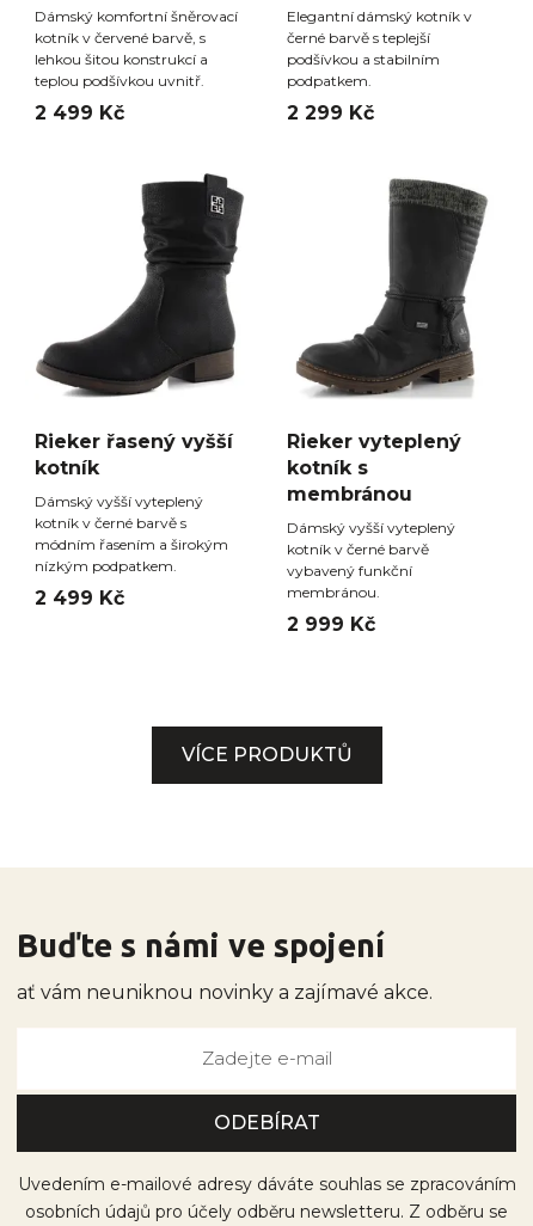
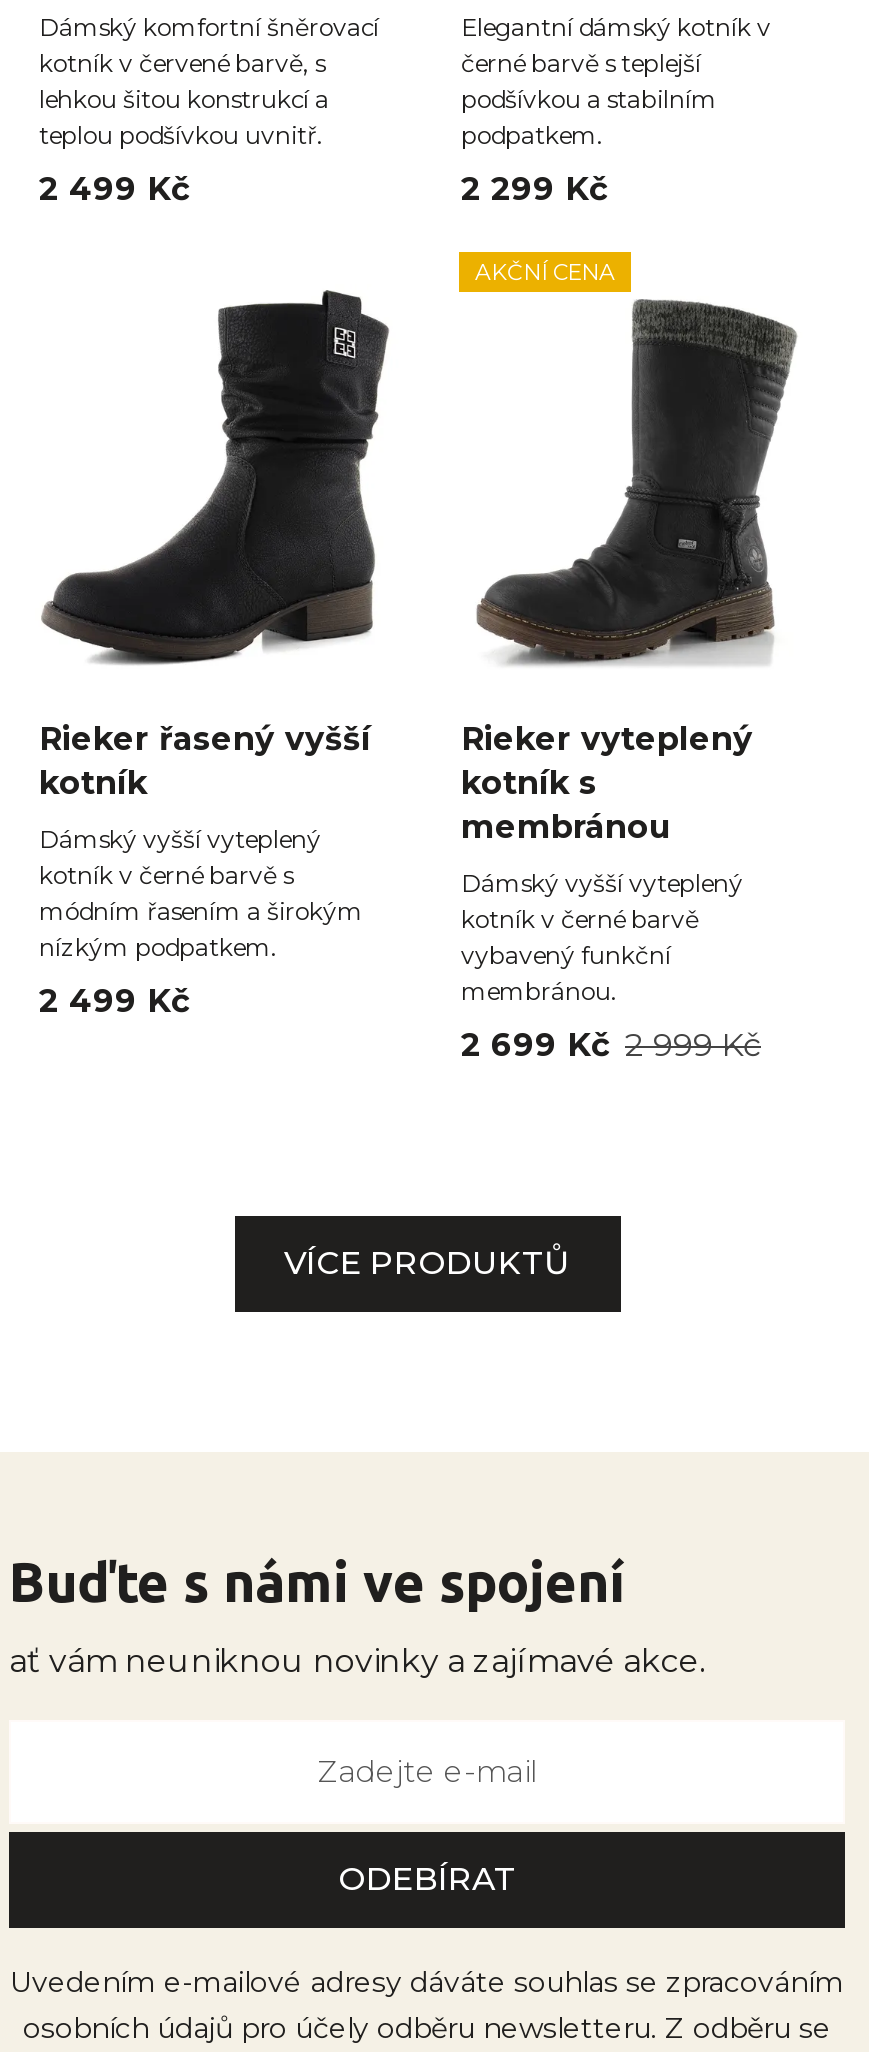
+ AKČNÍ CENA

- 2 999 Kč
+ 2 699 Kč 2 999 Kč
